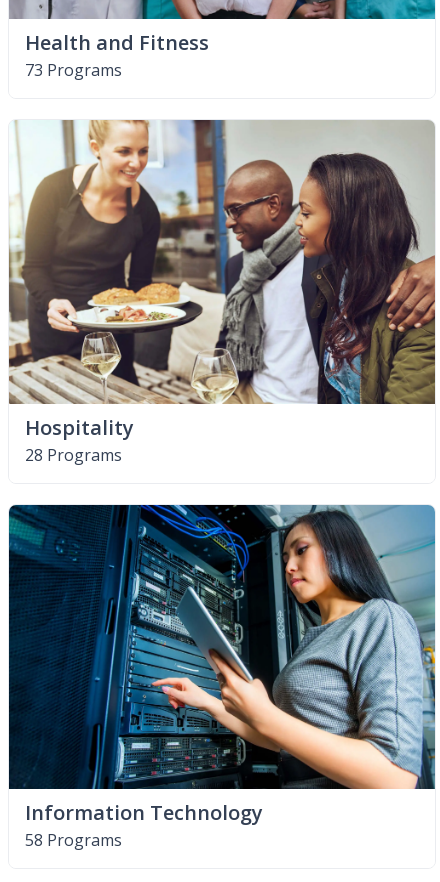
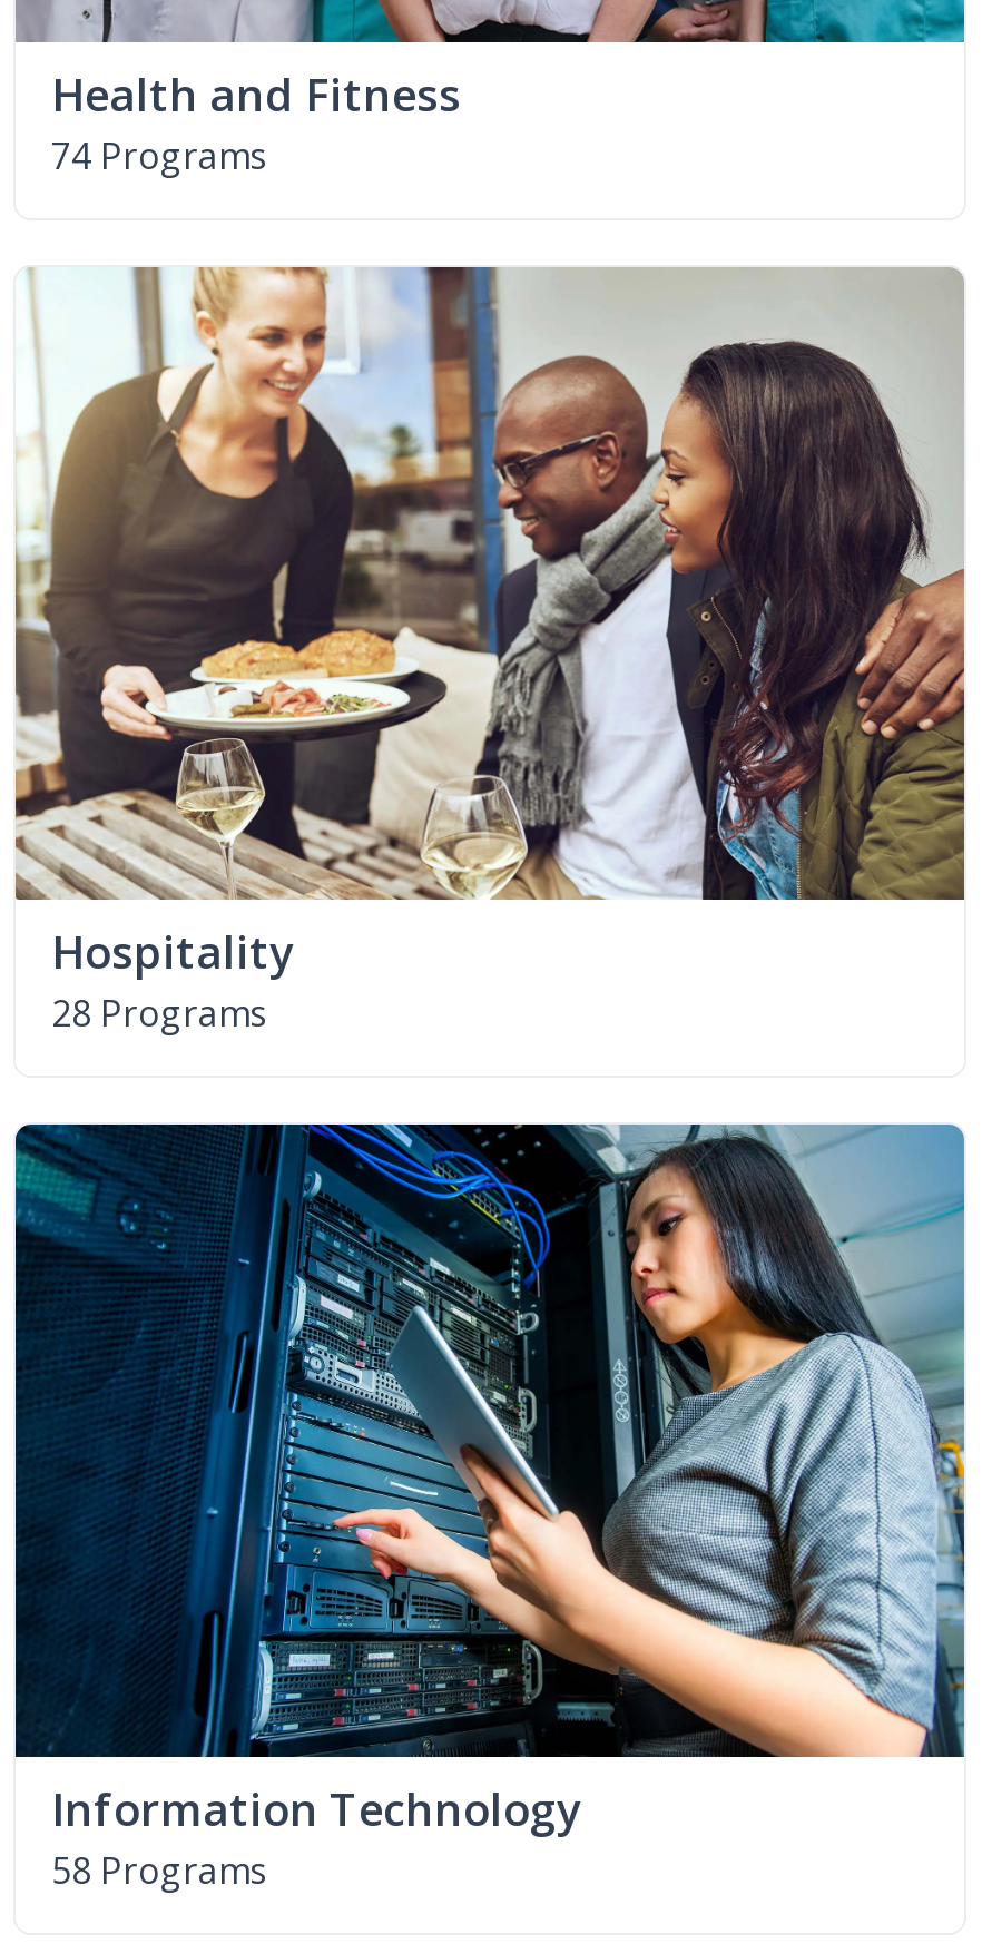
- 73 Programs
+ 74 Programs
